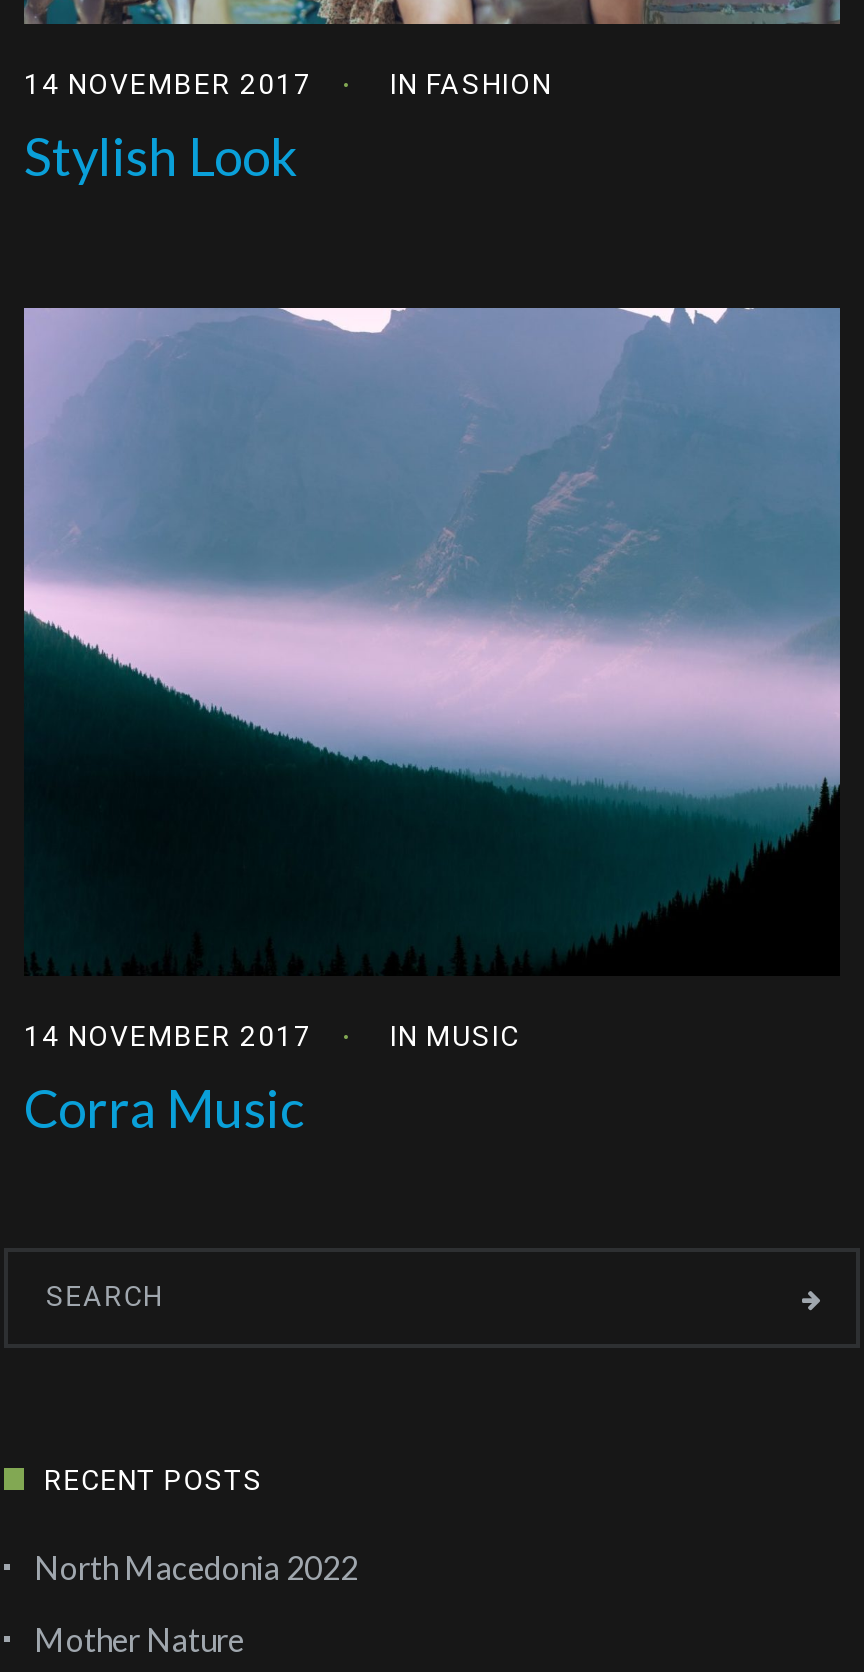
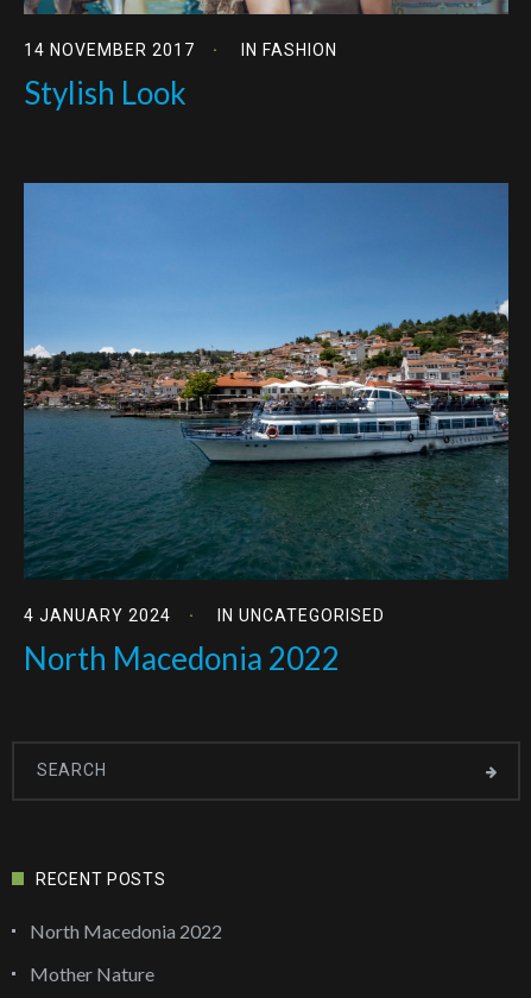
- [image]
- 14 NOVEMBER 2017
- IN MUSIC
- Corra Music
+ [image]
+ 4 JANUARY 2024
+ IN UNCATEGORISED
+ North Macedonia 2022
